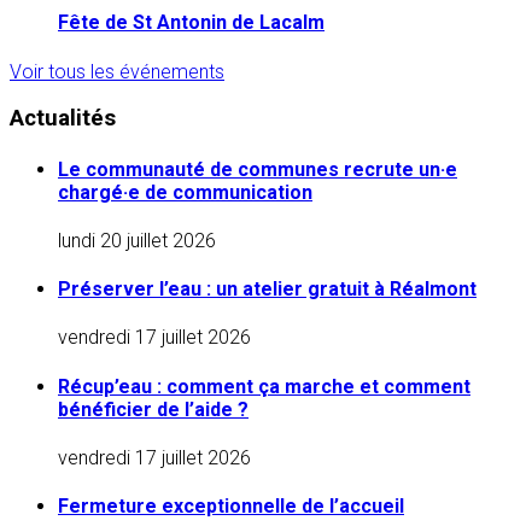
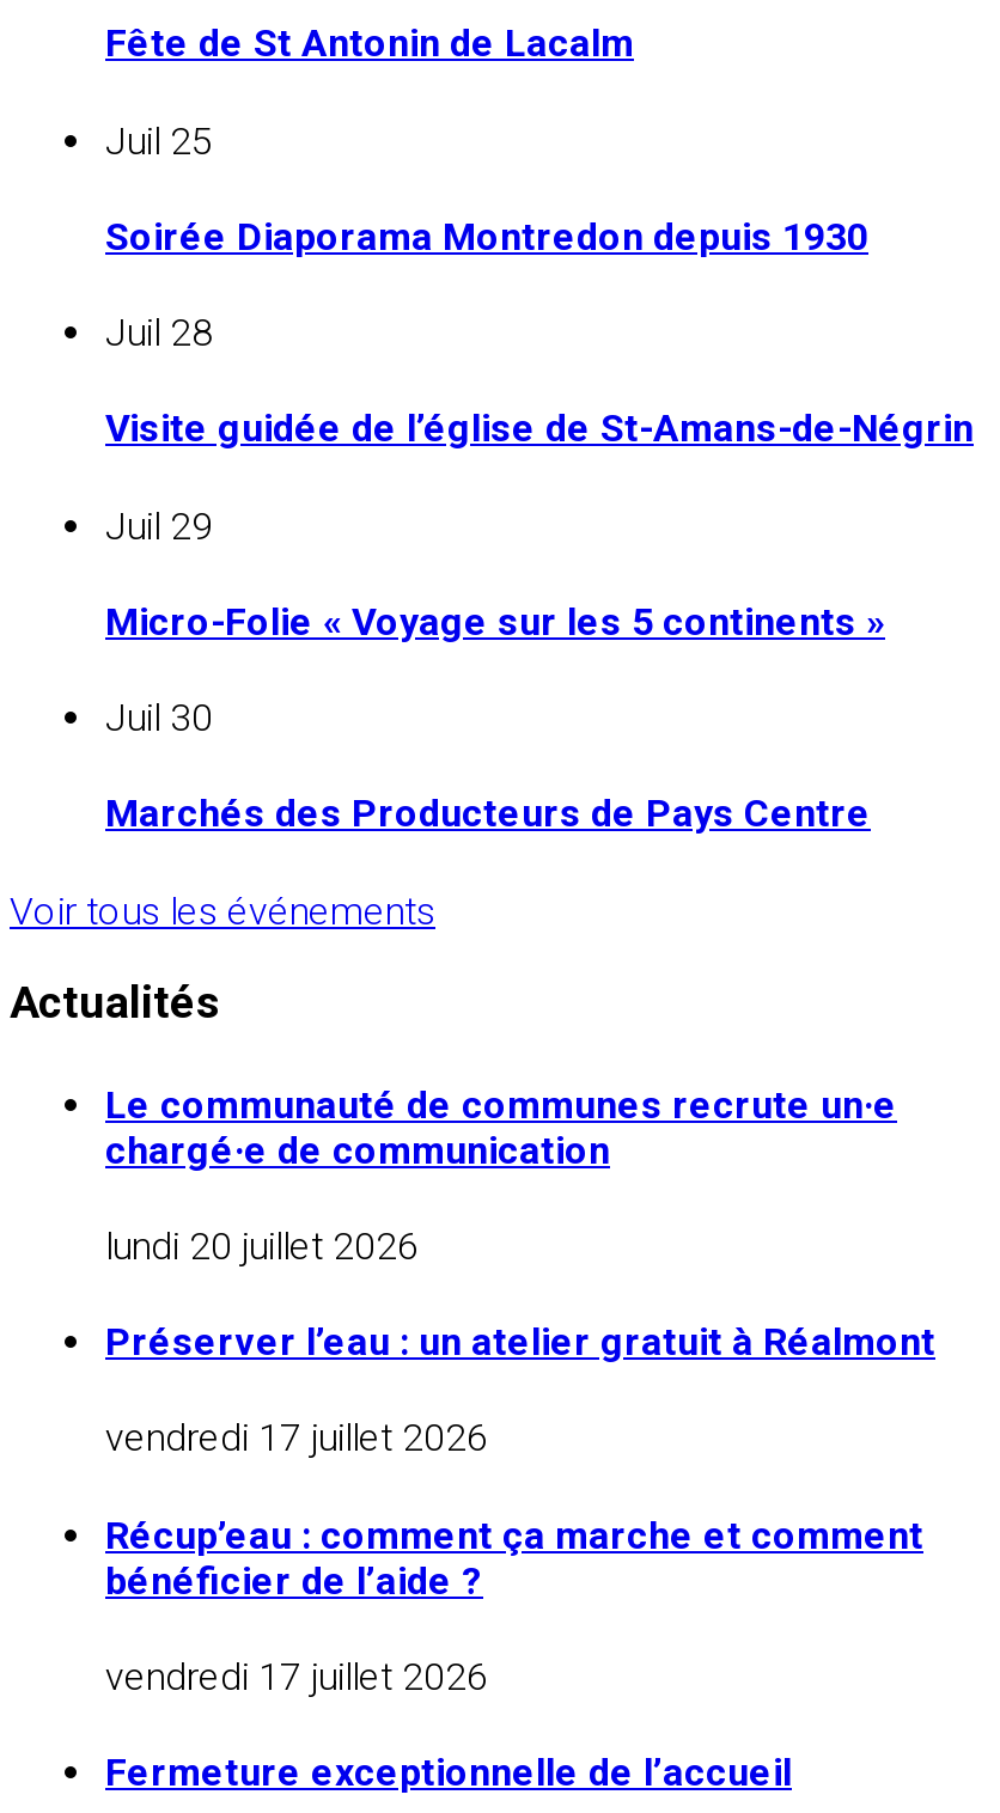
+ Juil 25
+ Soirée Diaporama Montredon depuis 1930
+ Juil 28
+ Visite guidée de l’église de St-Amans-de-Négrin
+ Juil 29
+ Micro-Folie « Voyage sur les 5 continents »
+ Juil 30
+ Marchés des Producteurs de Pays Centre
